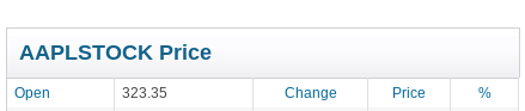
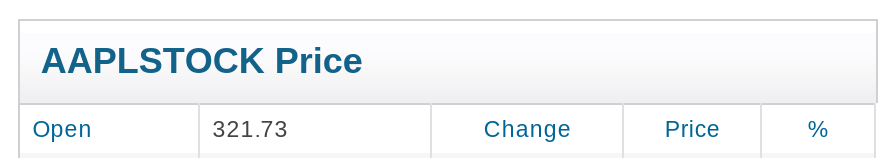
- 323.35
+ 321.73
